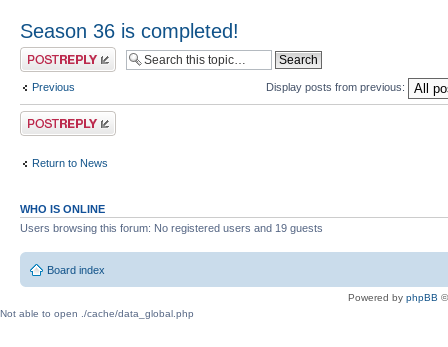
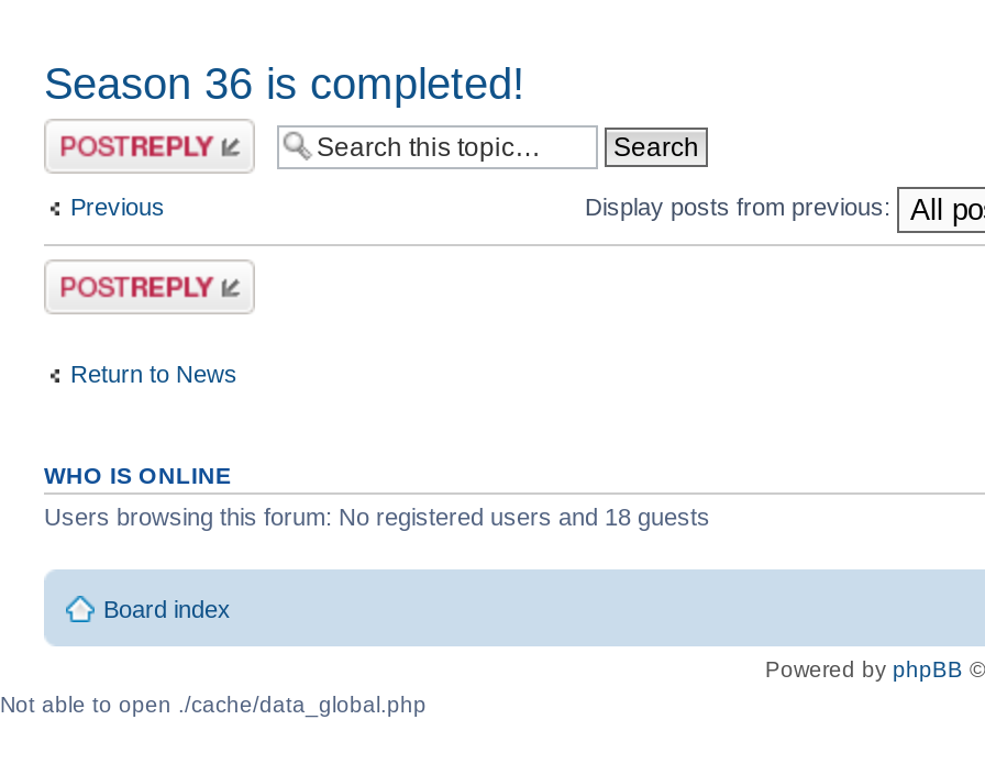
- Users browsing this forum: No registered users and 19 guests
+ Users browsing this forum: No registered users and 18 guests
